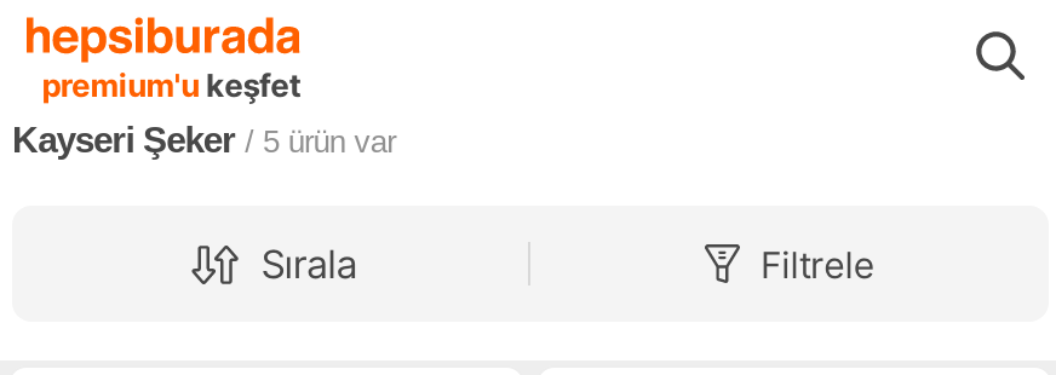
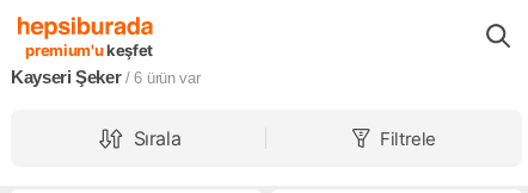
- Kayseri Şeker / 5 ürün var
+ Kayseri Şeker / 6 ürün var
